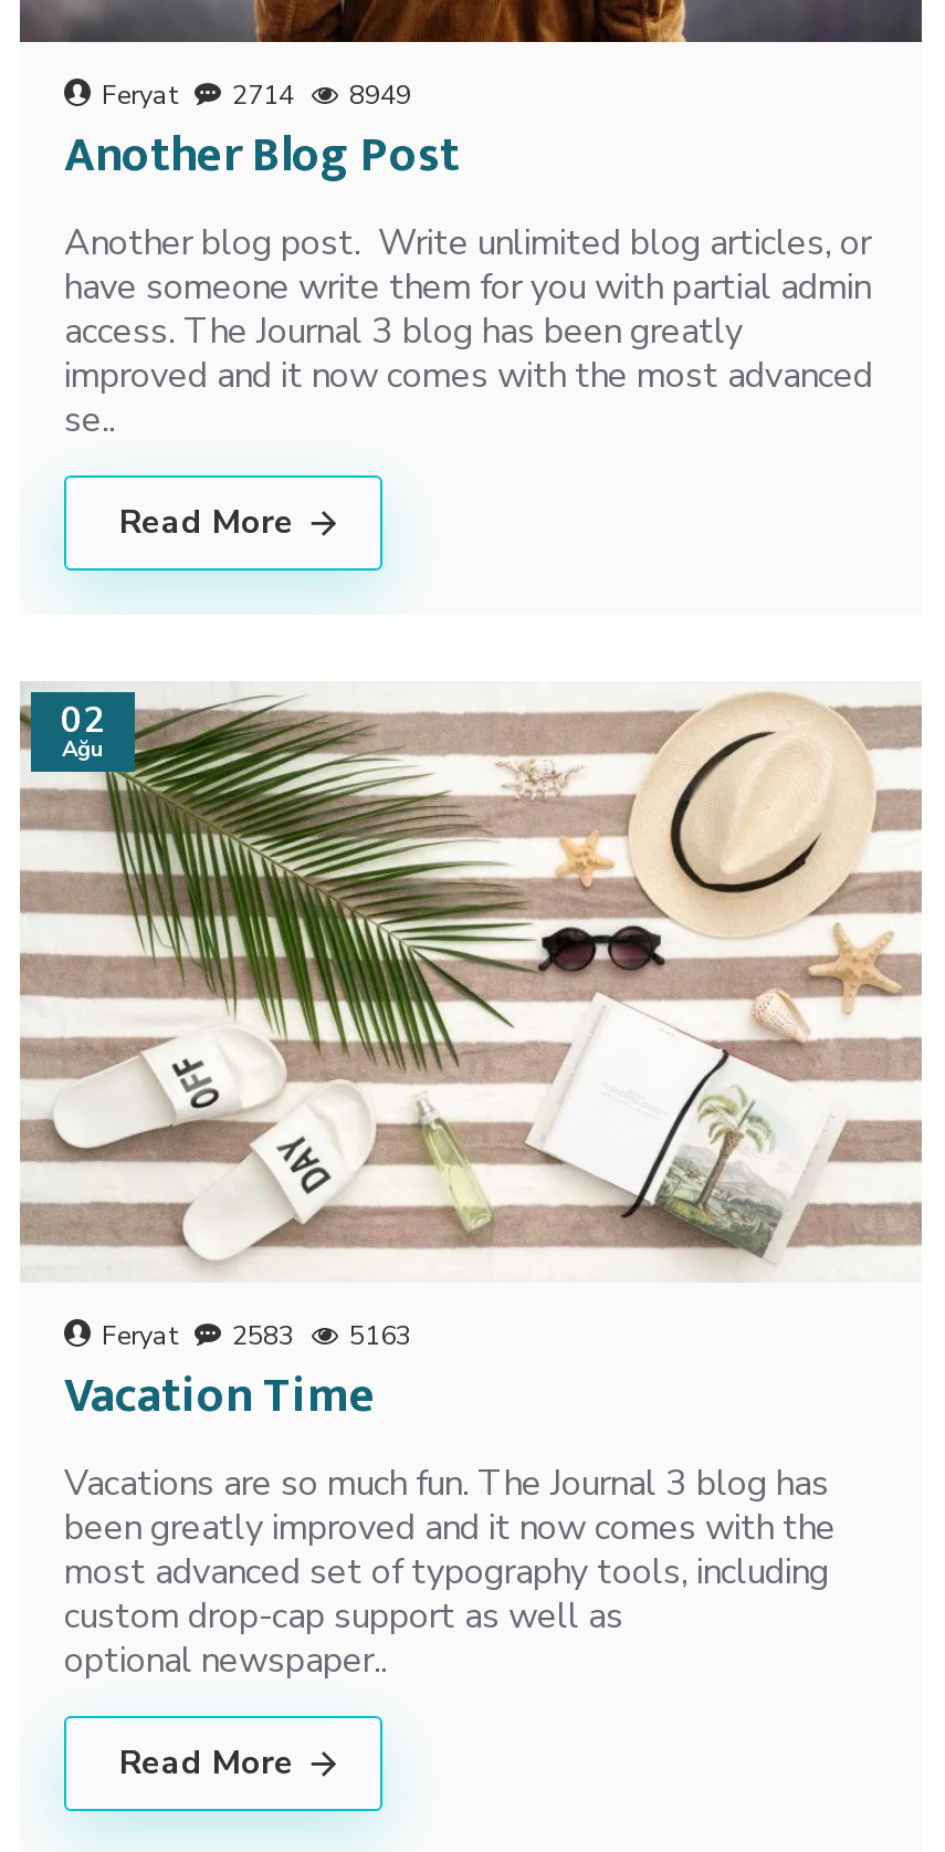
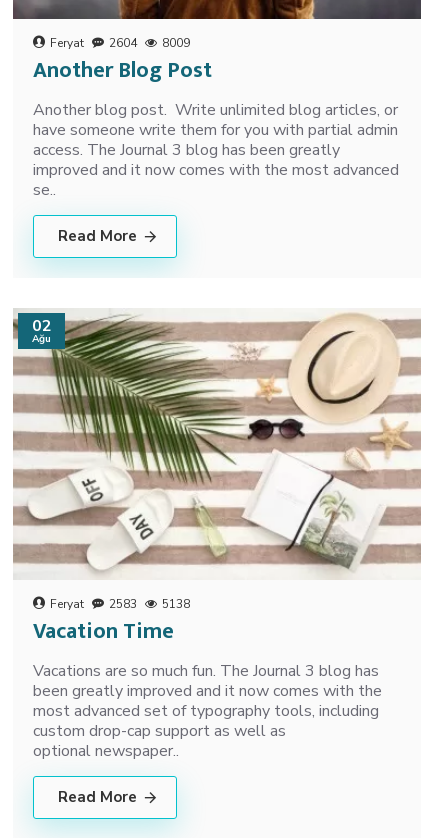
- 2714
+ 2604

- 8949
+ 8009

- Feryat 2583 5163
+ Feryat 2583 5138
